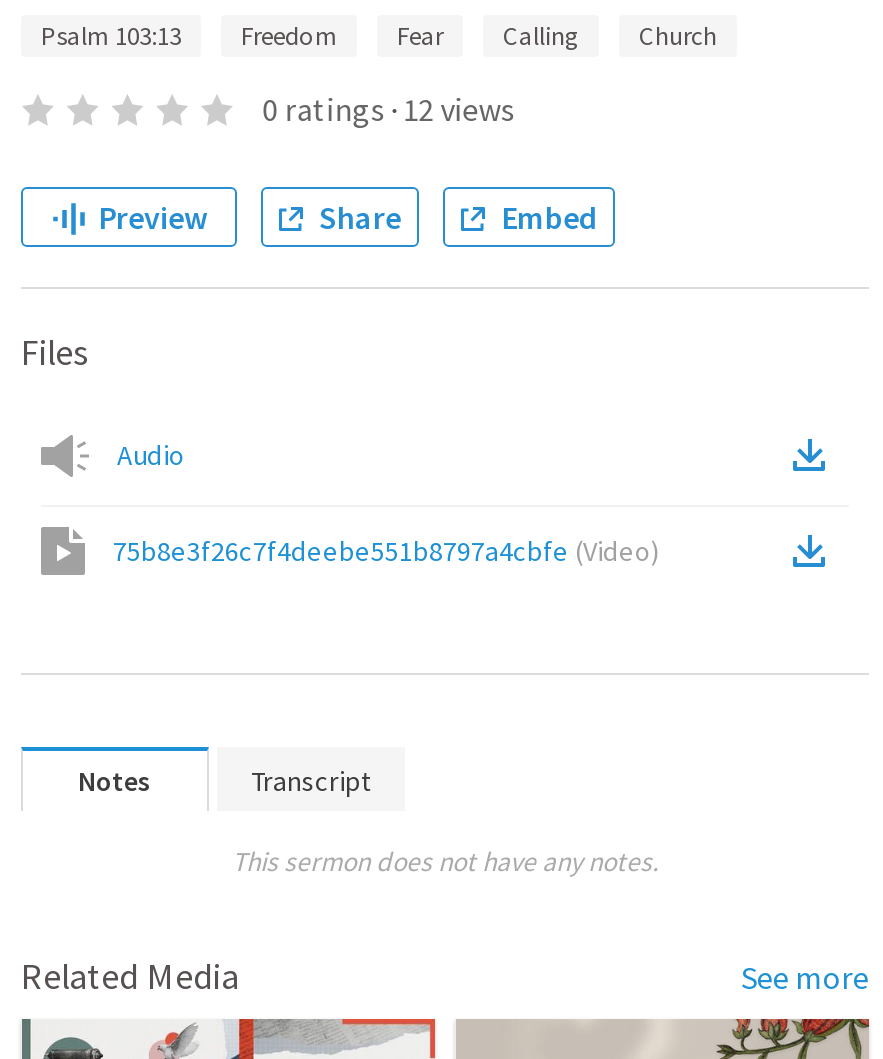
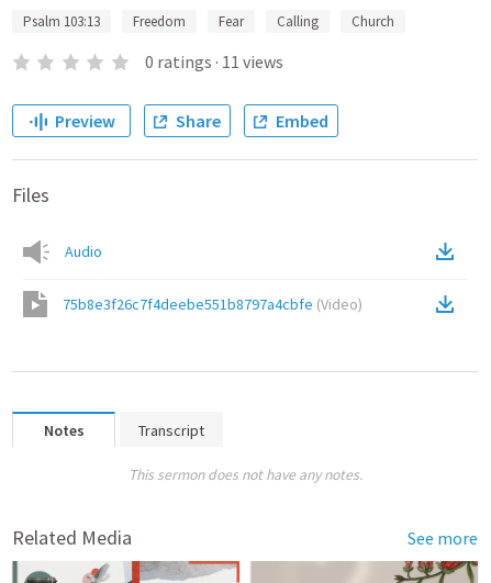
- 0 ratings · 12 views
+ 0 ratings · 11 views
